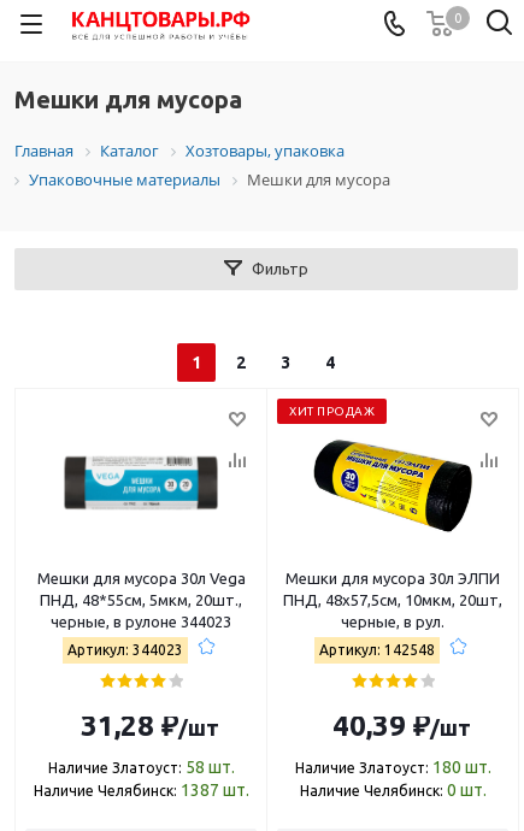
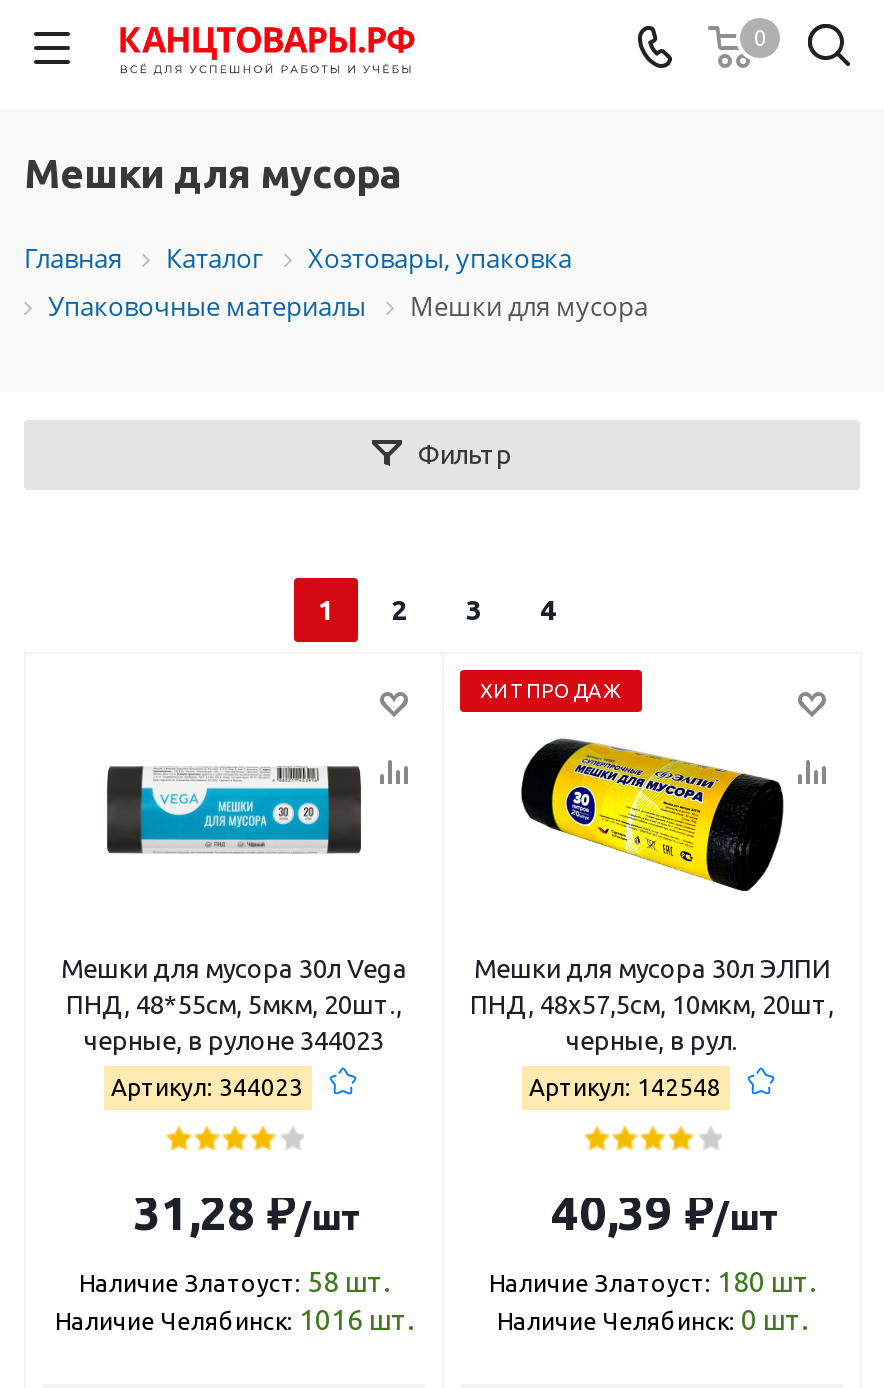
- Наличие Челябинск: 1387 шт.
+ Наличие Челябинск: 1016 шт.
